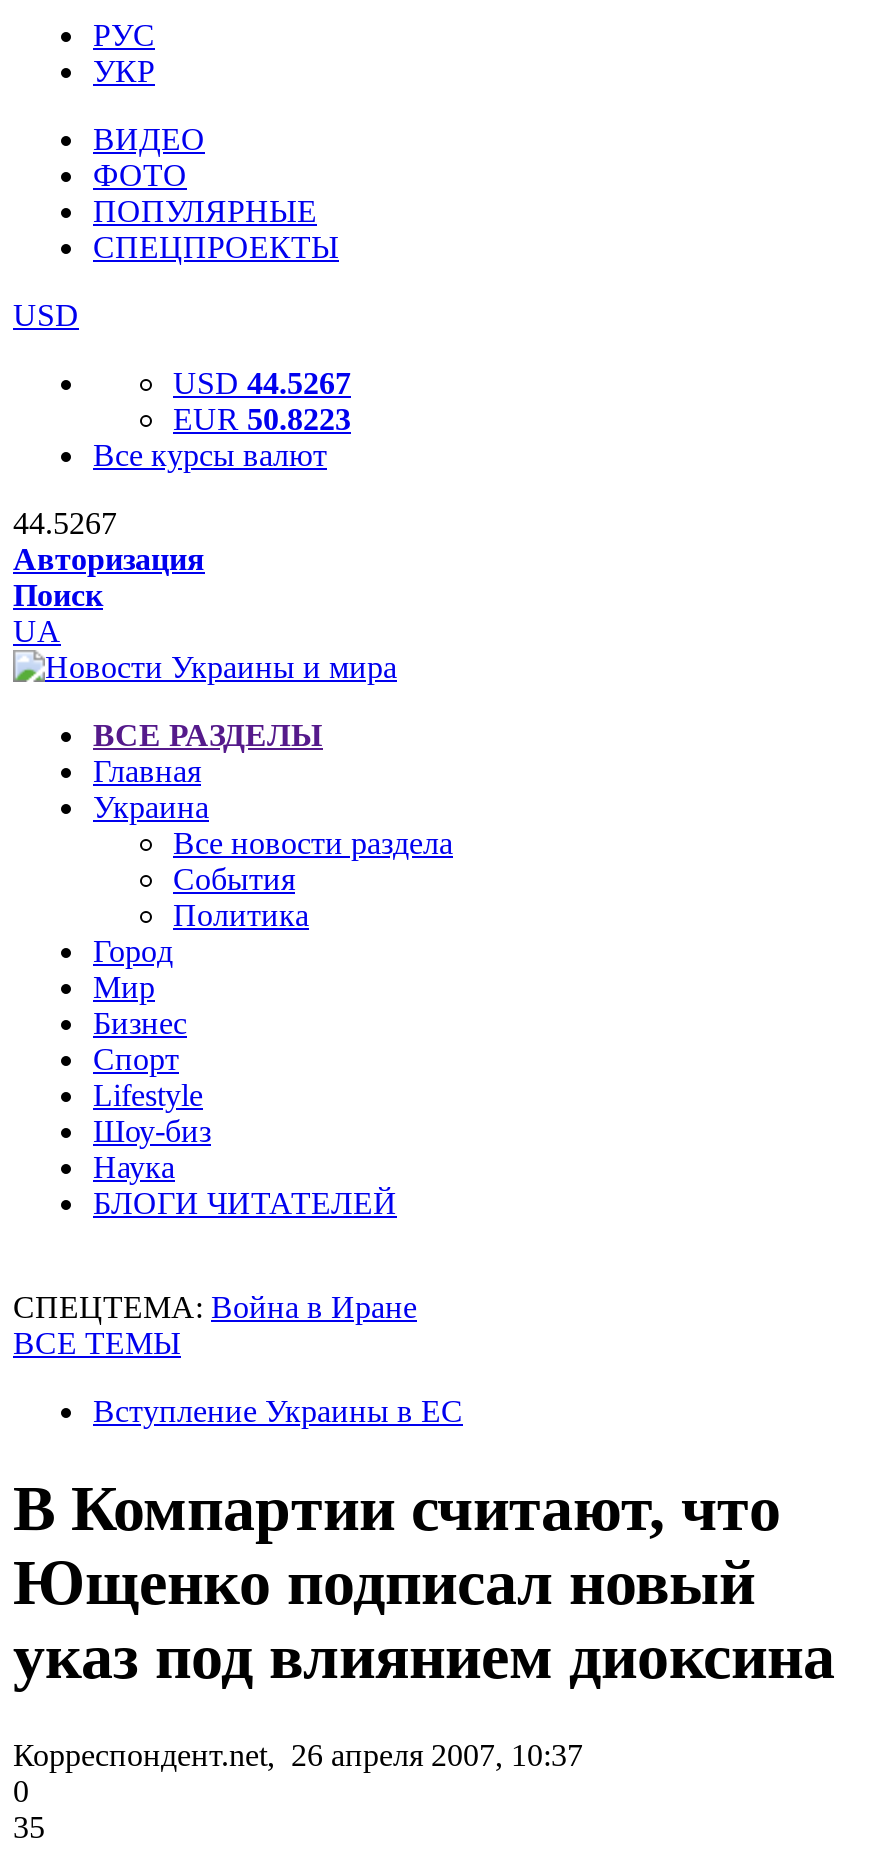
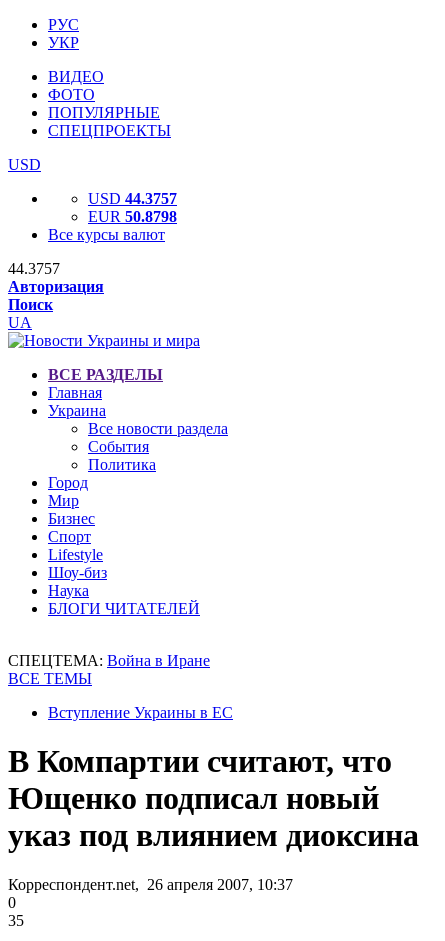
- USD 44.5267
+ USD 44.3757

- EUR 50.8223
+ EUR 50.8798

- 44.5267
+ 44.3757
